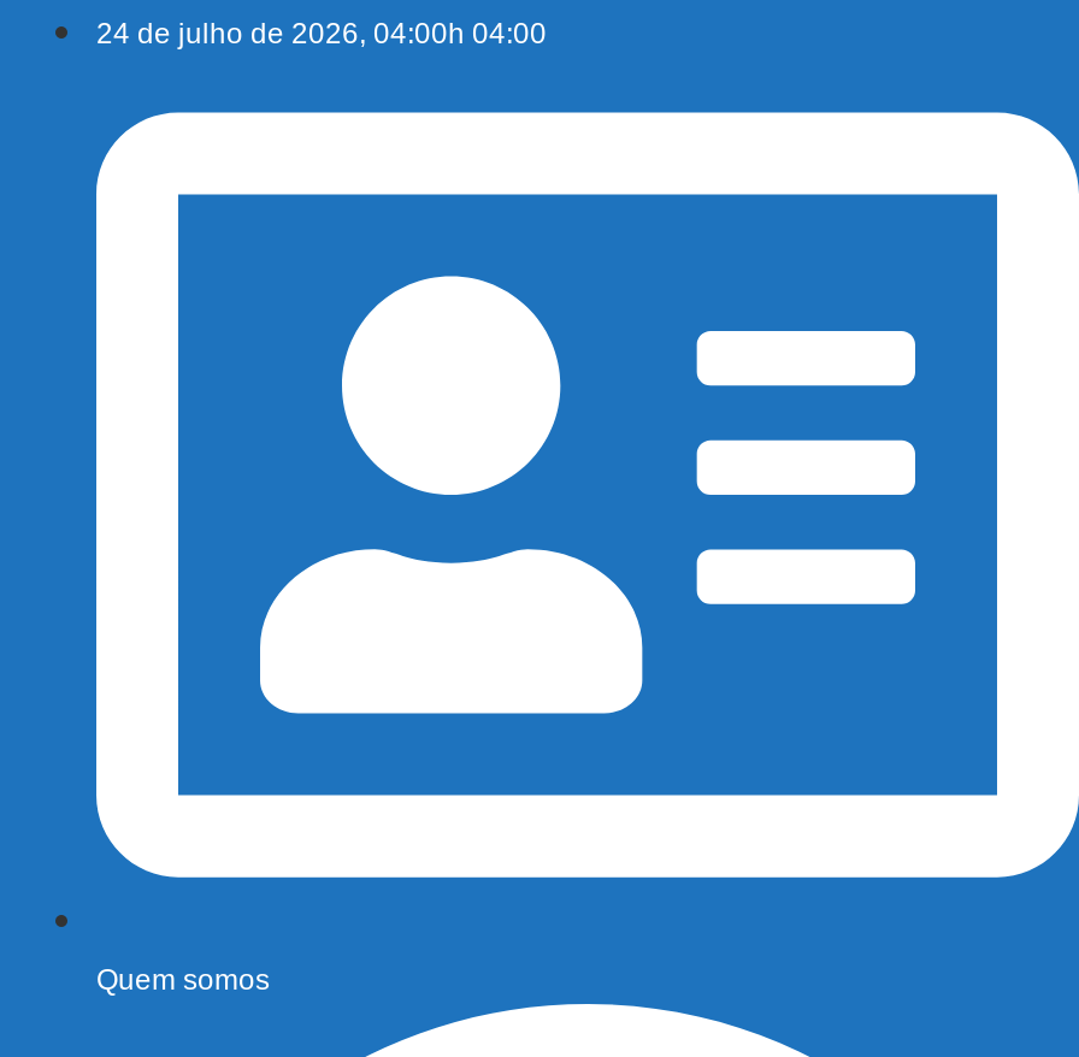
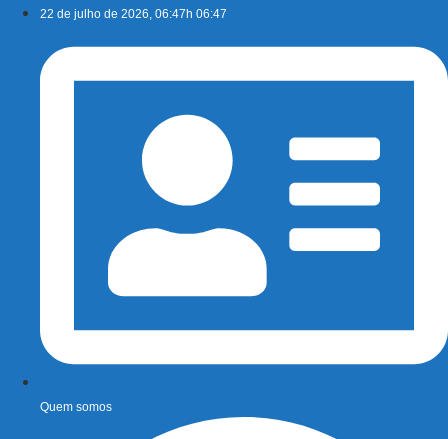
- 24 de julho de 2026, 04:00h 04:00
+ 22 de julho de 2026, 06:47h 06:47
